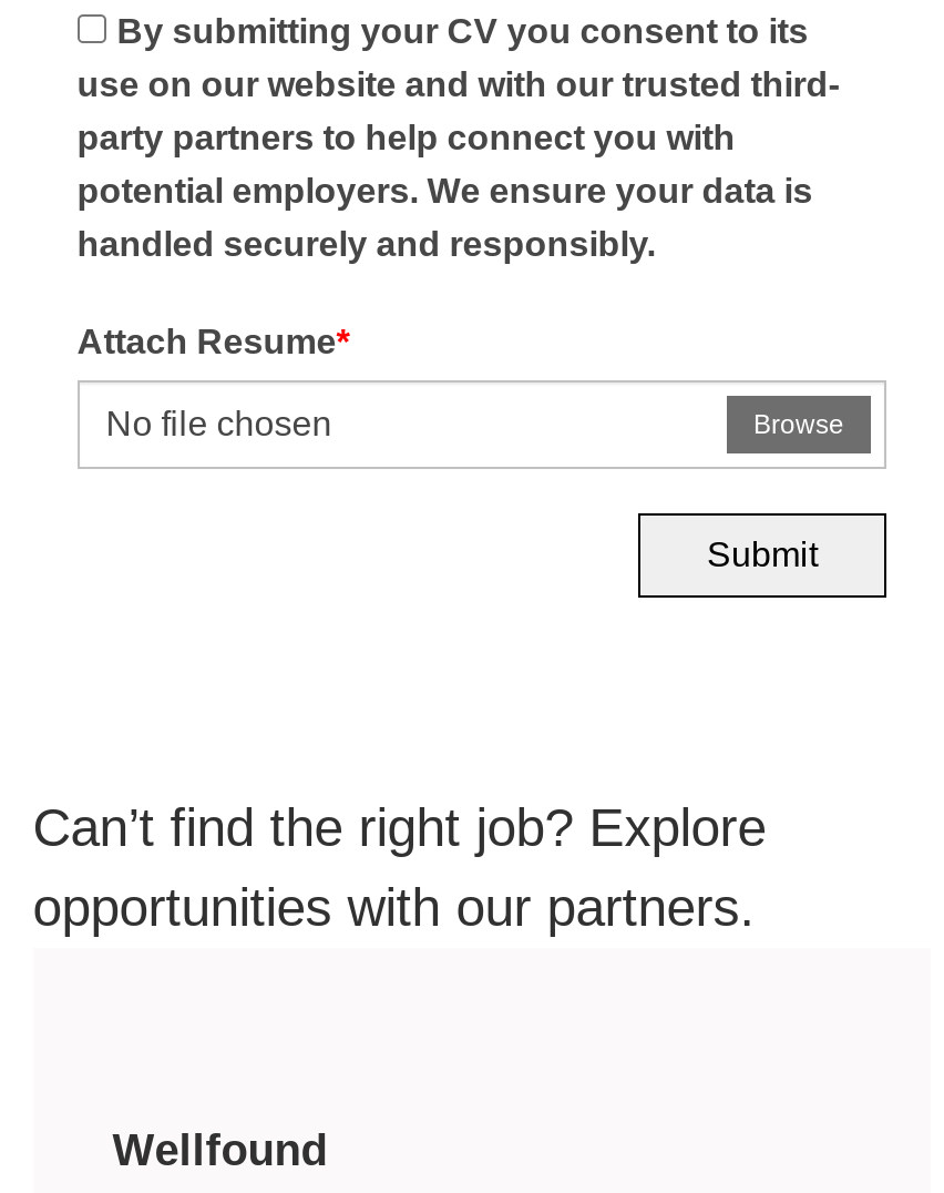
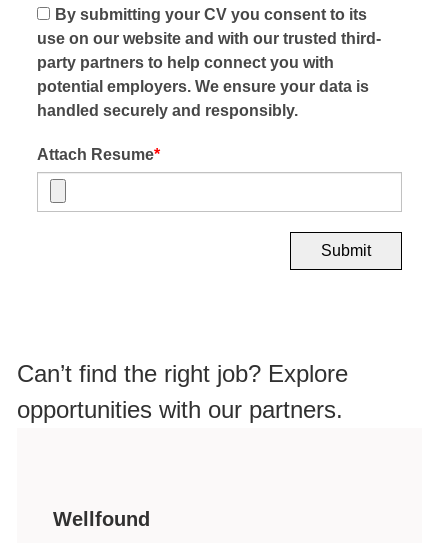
- No file chosen
- Browse
